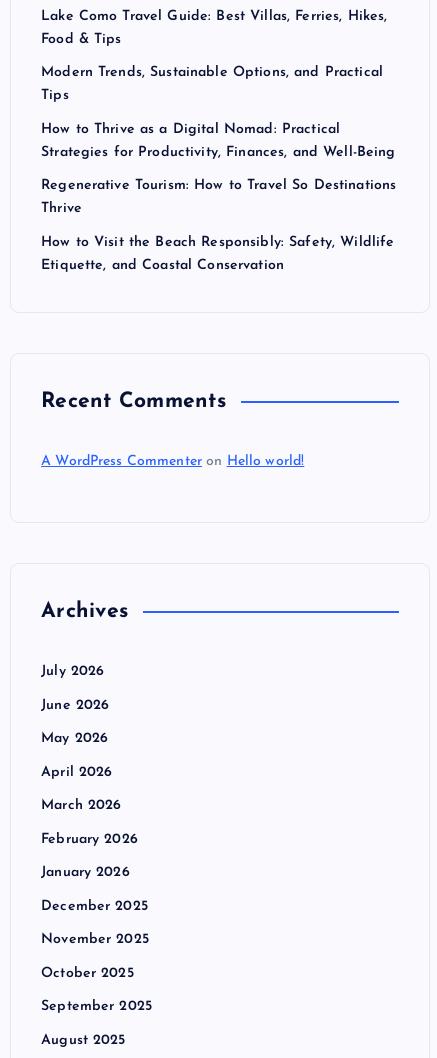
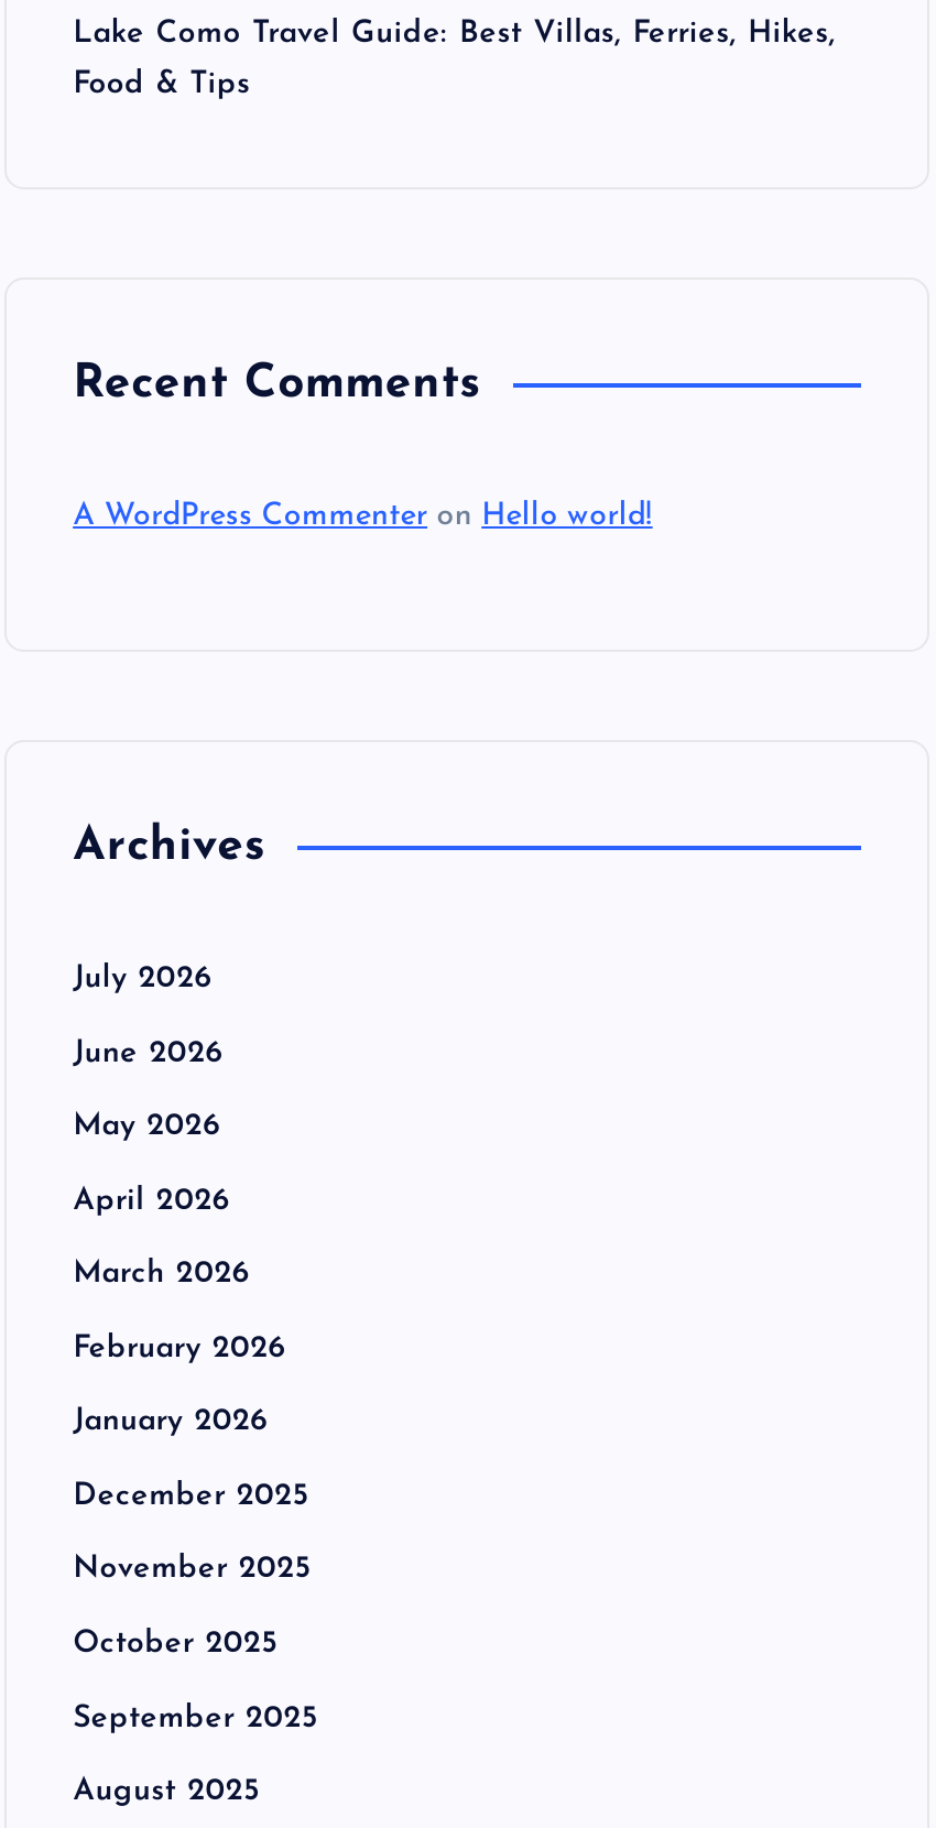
- Modern Trends, Sustainable Options, and Practical
- Tips
- How to Thrive as a Digital Nomad: Practical
- Strategies for Productivity, Finances, and Well-Being
- Regenerative Tourism: How to Travel So Destinations
- Thrive
- How to Visit the Beach Responsibly: Safety, Wildlife
- Etiquette, and Coastal Conservation
